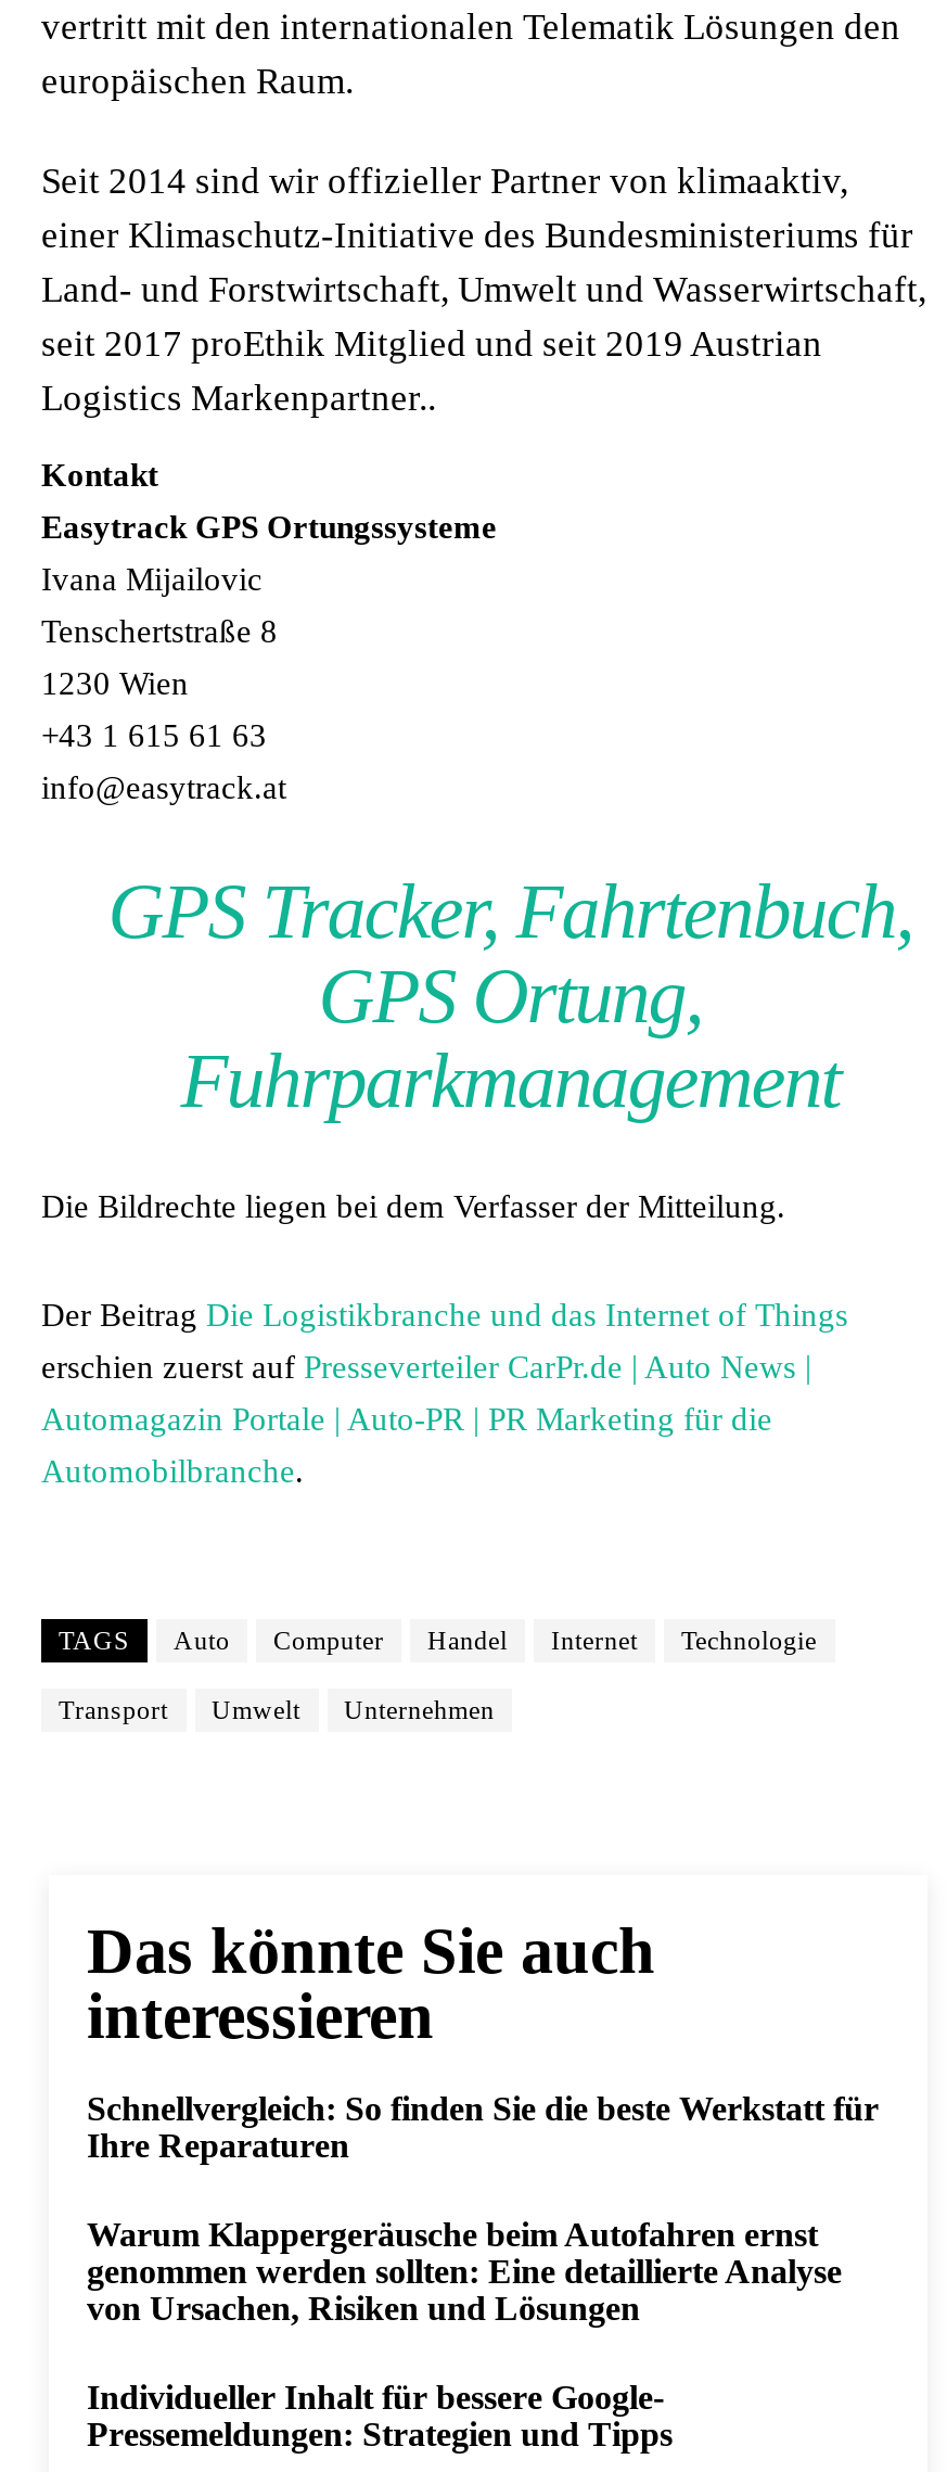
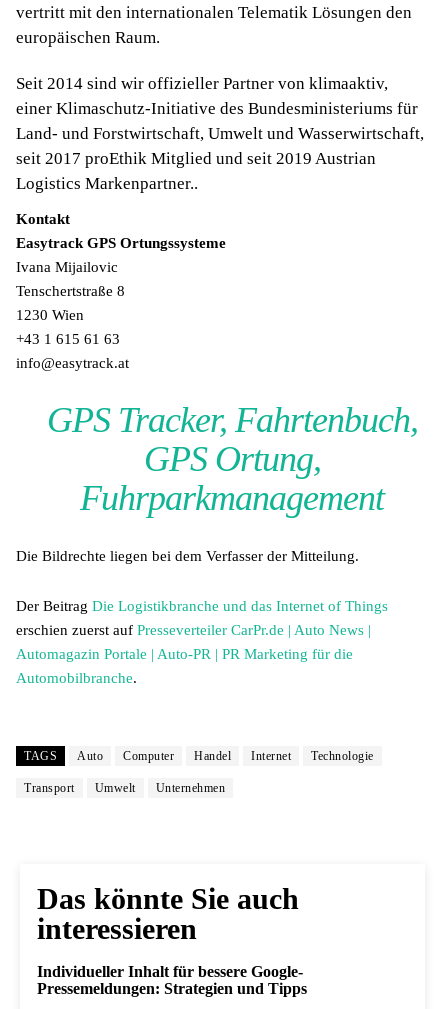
- Schnellvergleich: So finden Sie die beste Werkstatt für
- Ihre Reparaturen
- Warum Klappergeräusche beim Autofahren ernst
- genommen werden sollten: Eine detaillierte Analyse
- von Ursachen, Risiken und Lösungen
